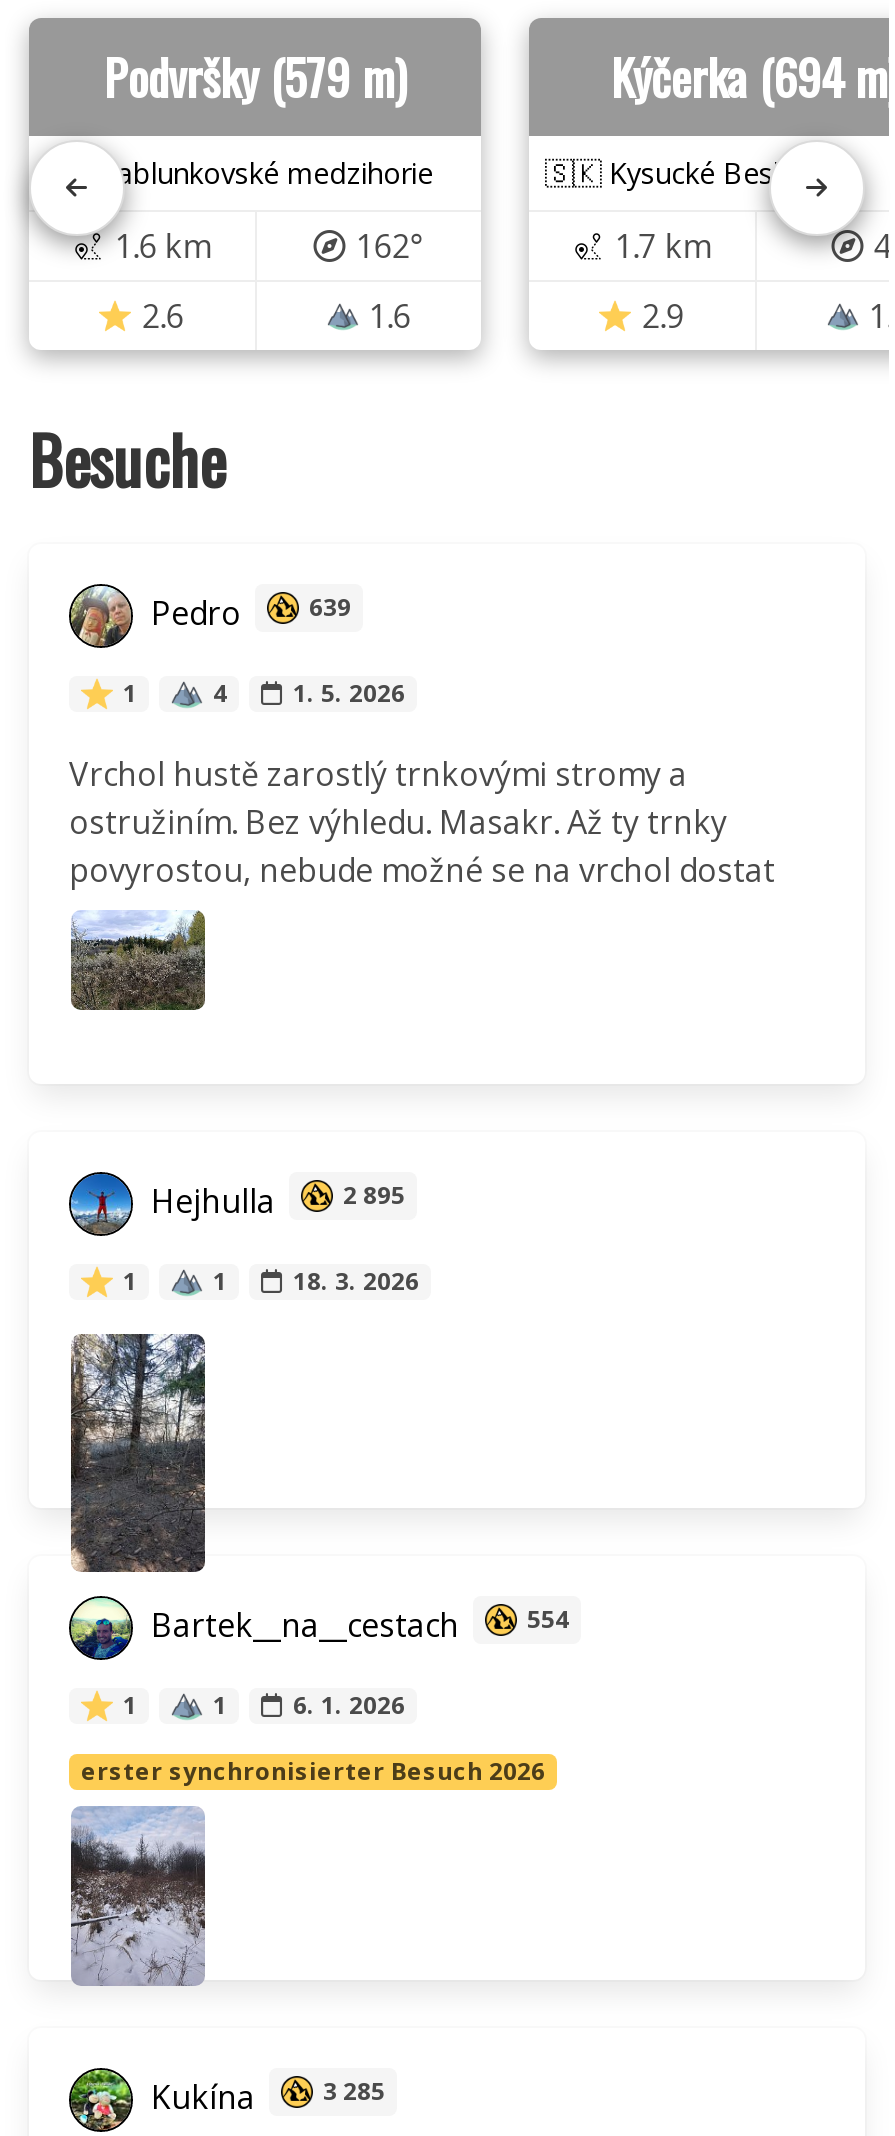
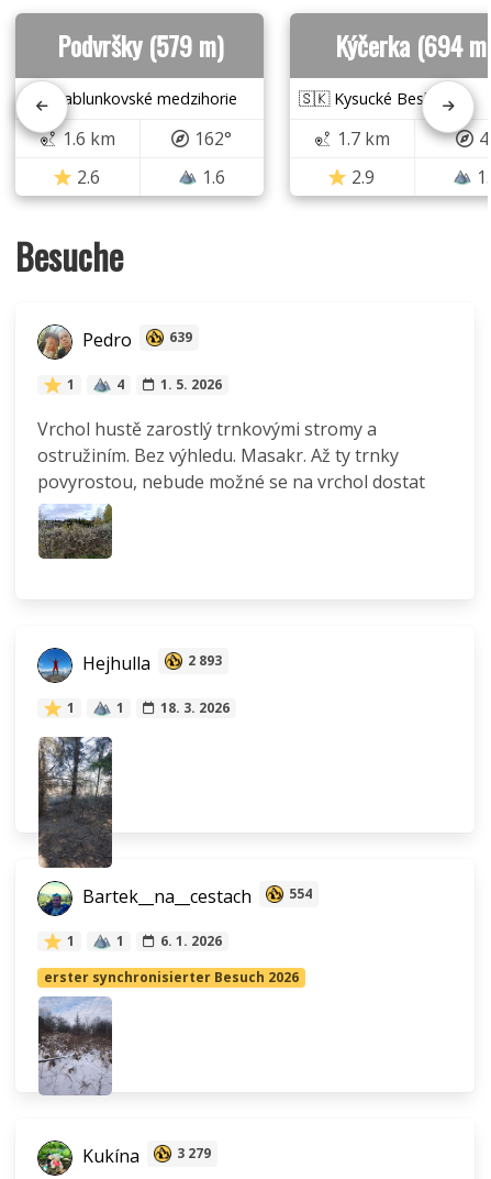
- Hejhulla 2 895
+ Hejhulla 2 893

- Kukína 3 285
+ Kukína 3 279
